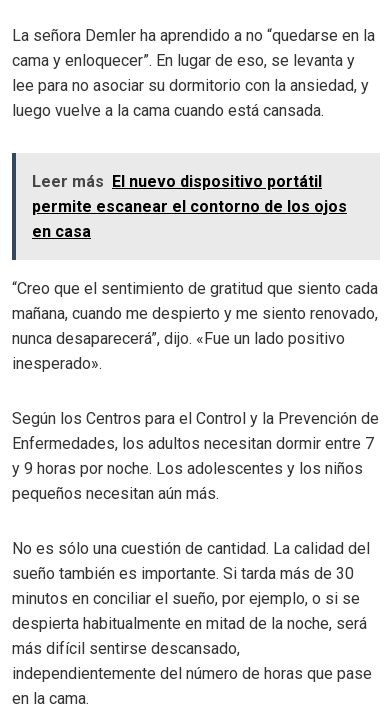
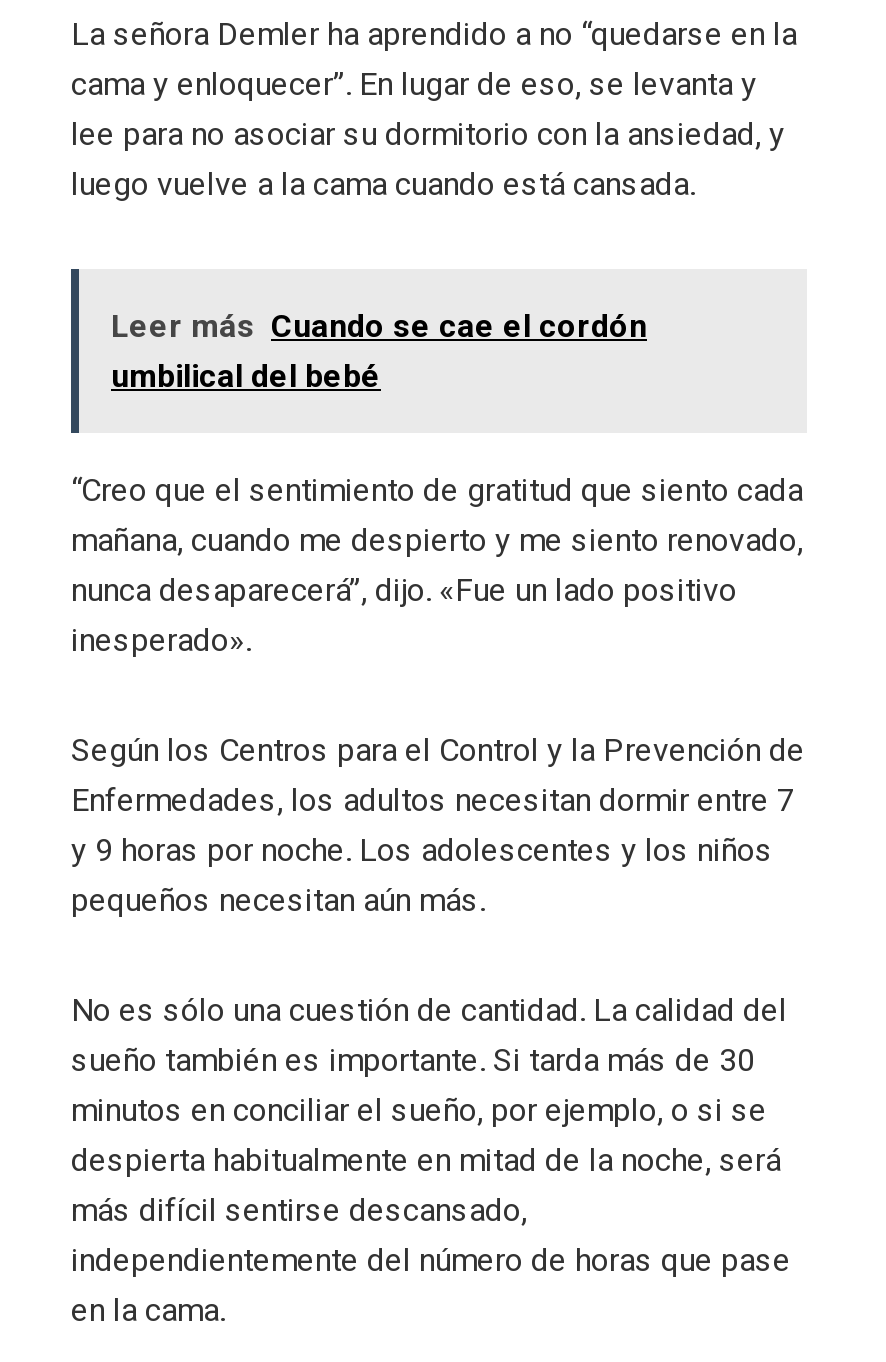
- Leer más El nuevo dispositivo portátil
- permite escanear el contorno de los ojos
- en casa
+ Leer más Cuando se cae el cordón
+ umbilical del bebé
